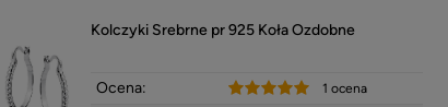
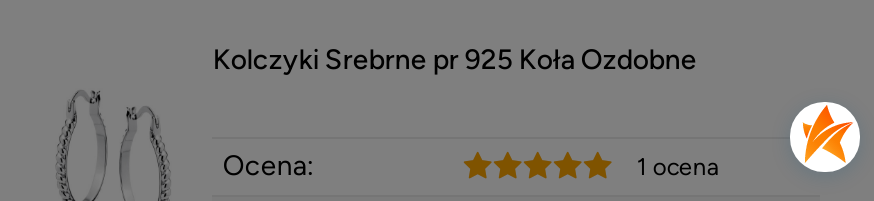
+ [image]
